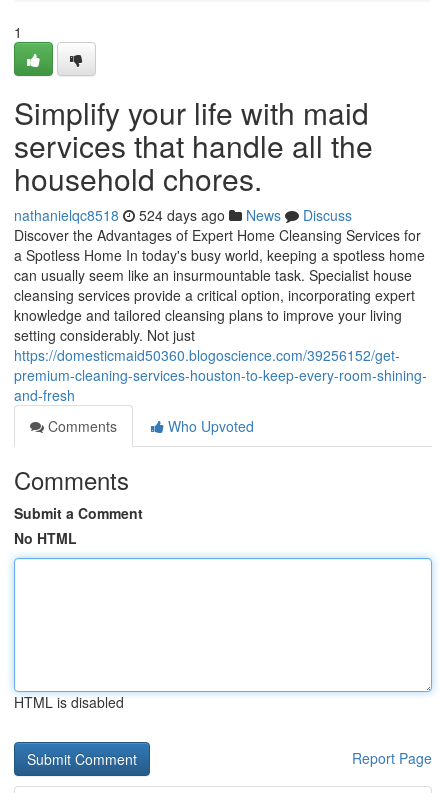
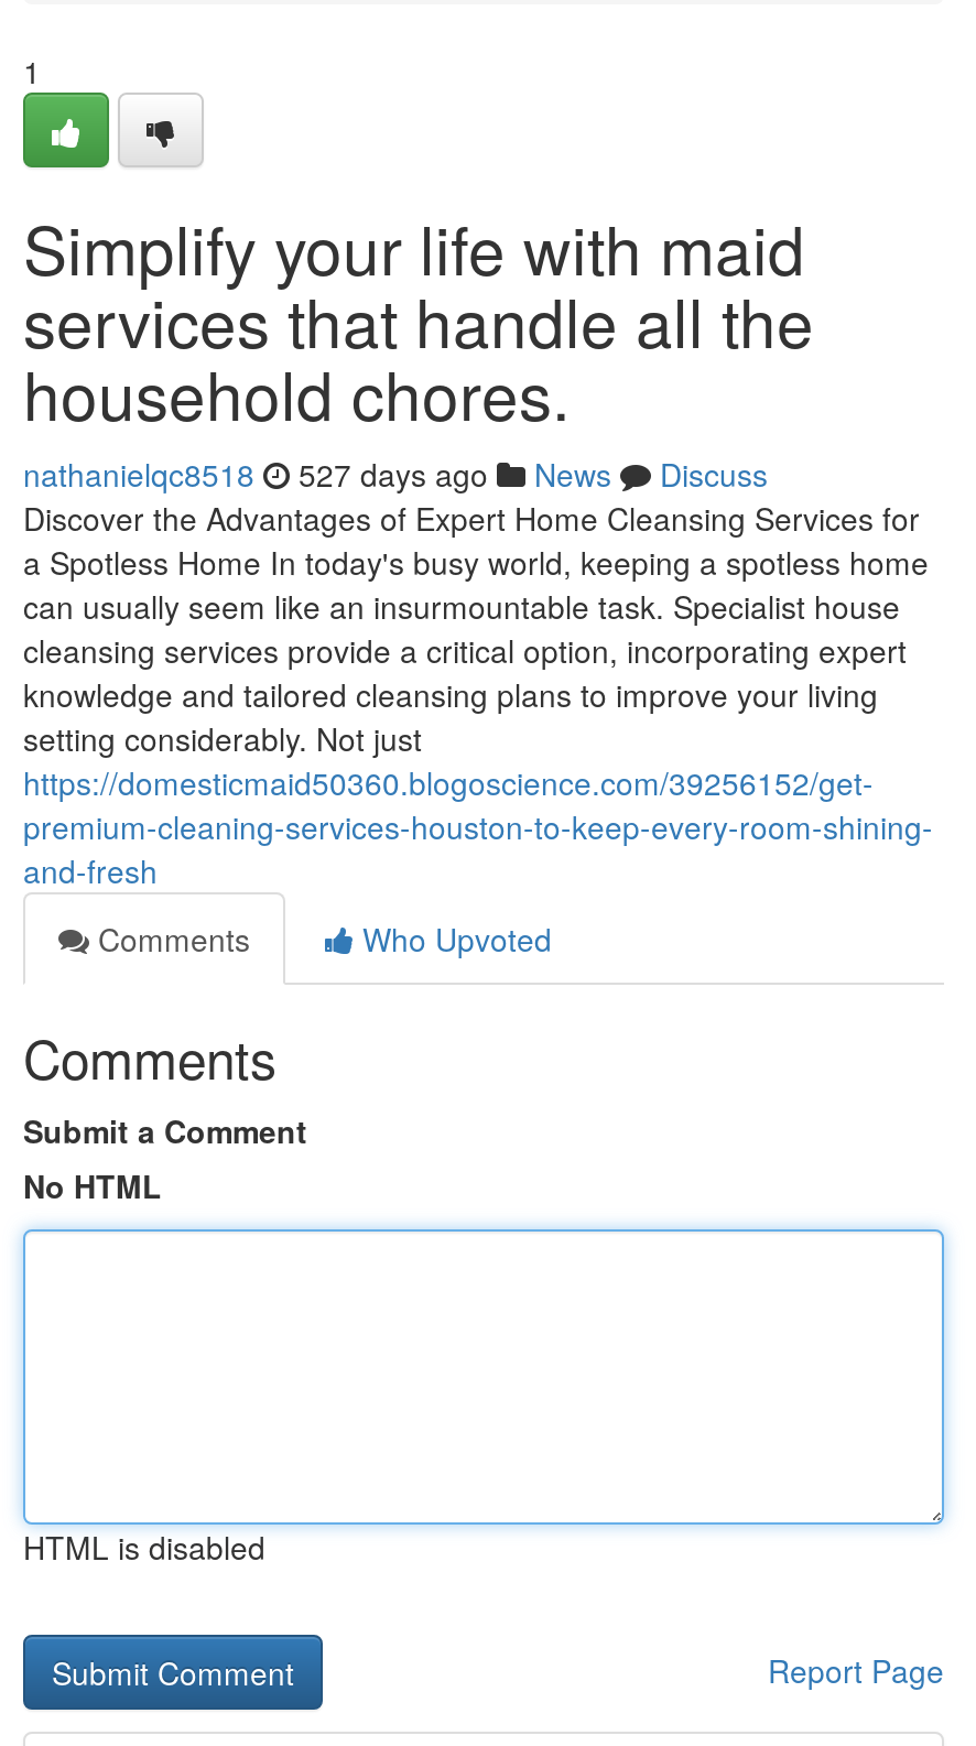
- nathanielqc8518 524 days ago News Discuss
+ nathanielqc8518 527 days ago News Discuss
